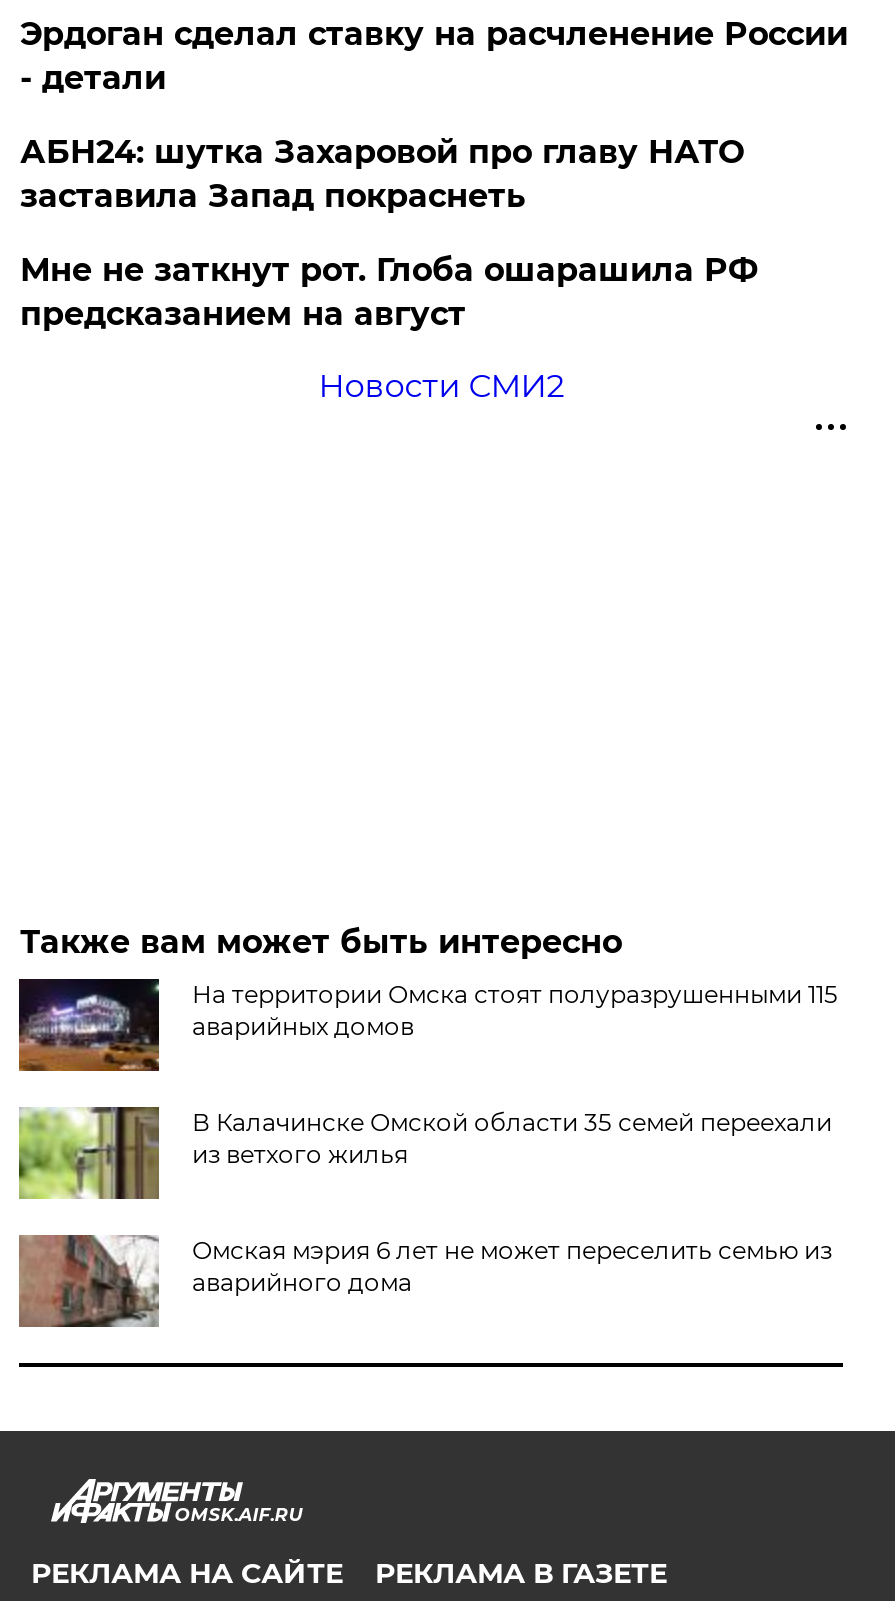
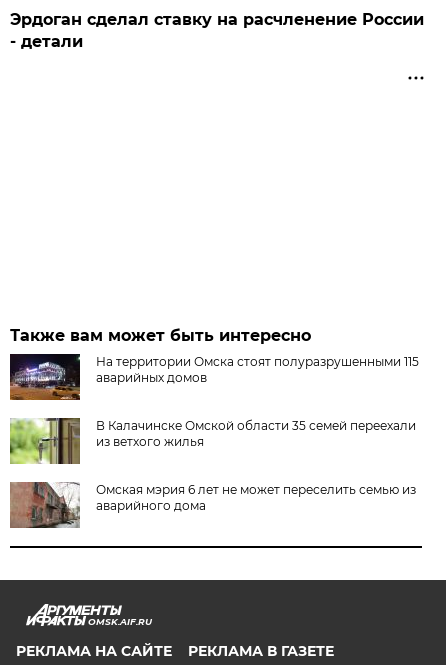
- АБН24: шутка Захаровой про главу НАТО
- заставила Запад покраснеть
- Мне не заткнут рот. Глоба ошарашила РФ
- предсказанием на август
- Новости СМИ2
